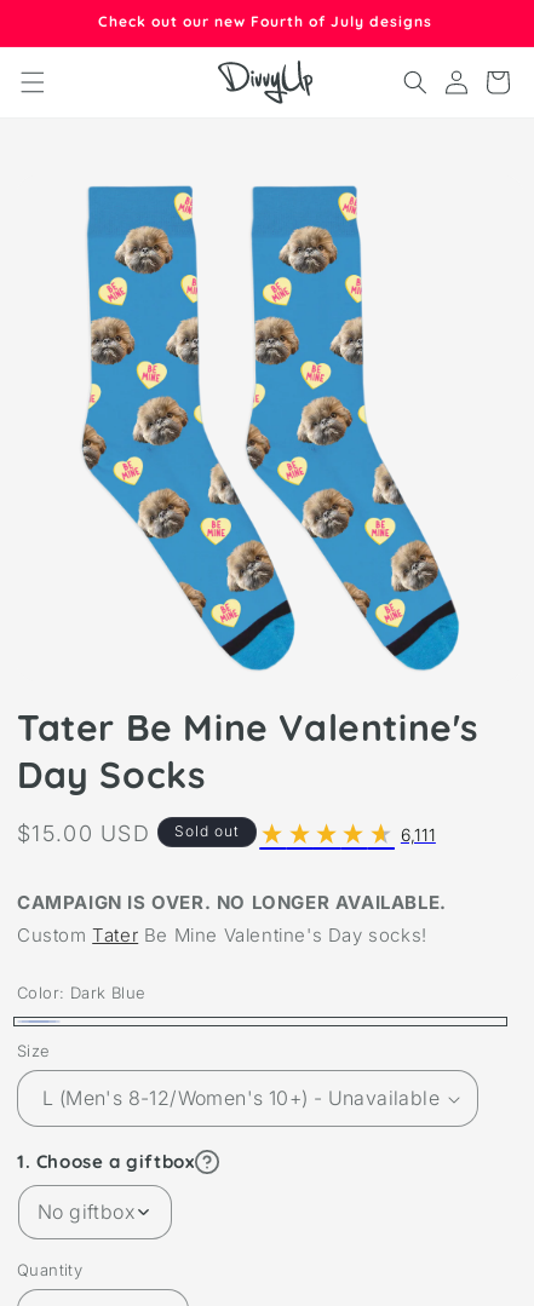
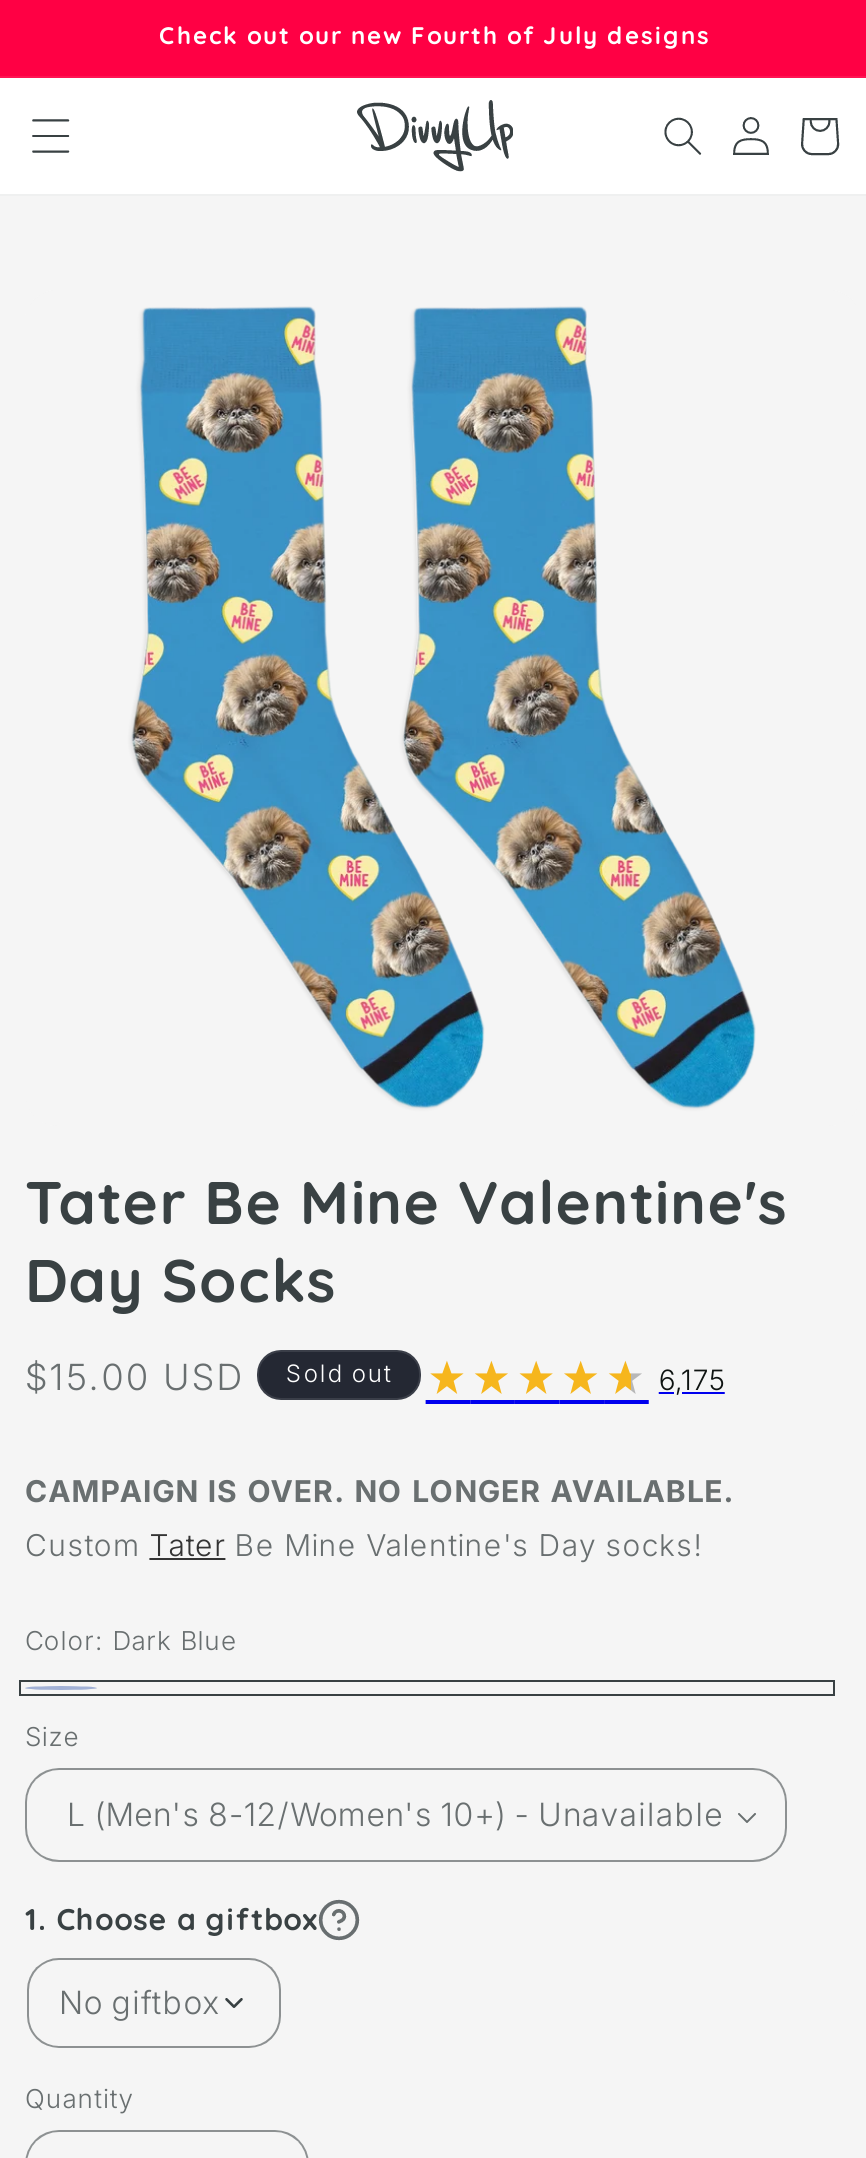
- 6,111
+ 6,175
